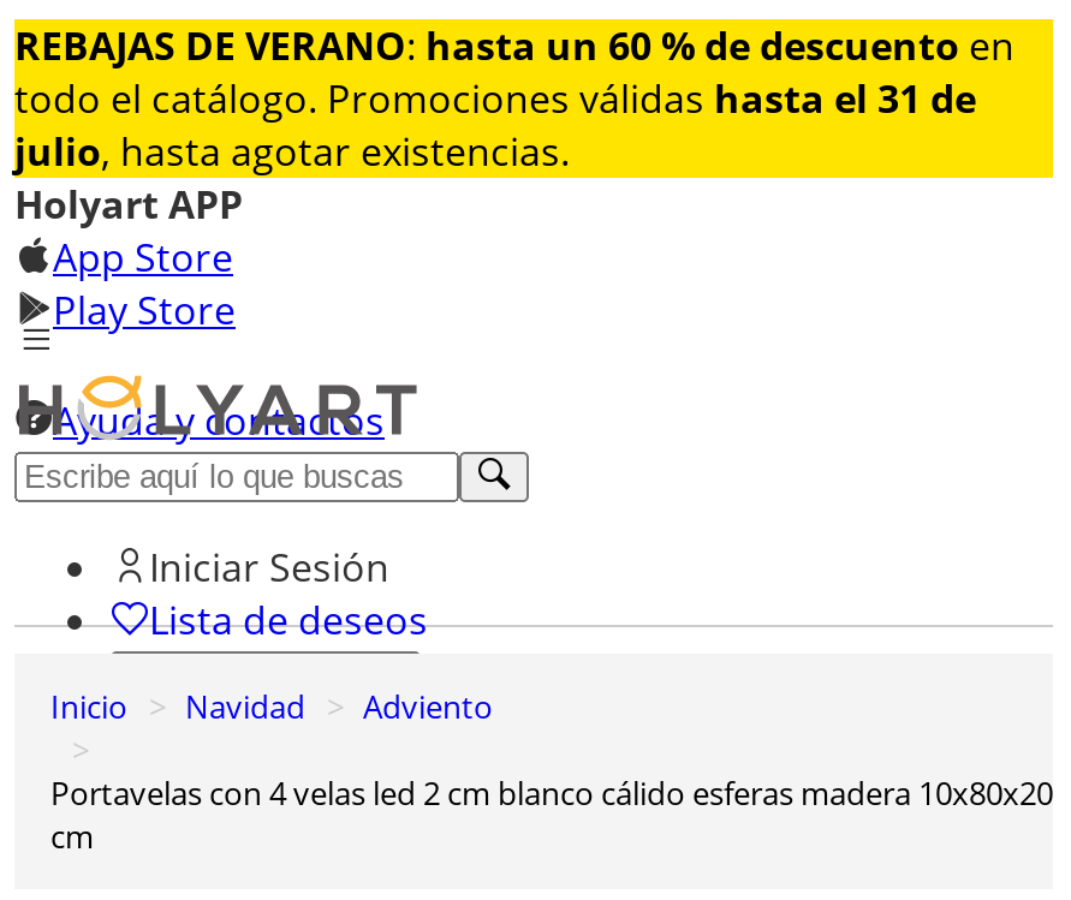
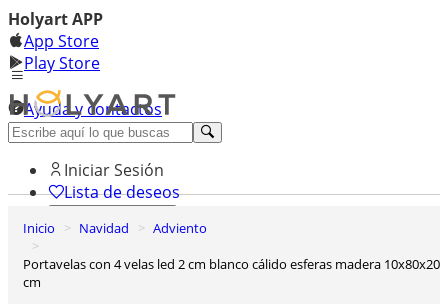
- [image]
- REBAJAS DE VERANO: hasta un 60 % de descuento en
- todo el catálogo. Promociones válidas hasta el 31 de
- julio, hasta agotar existencias.
